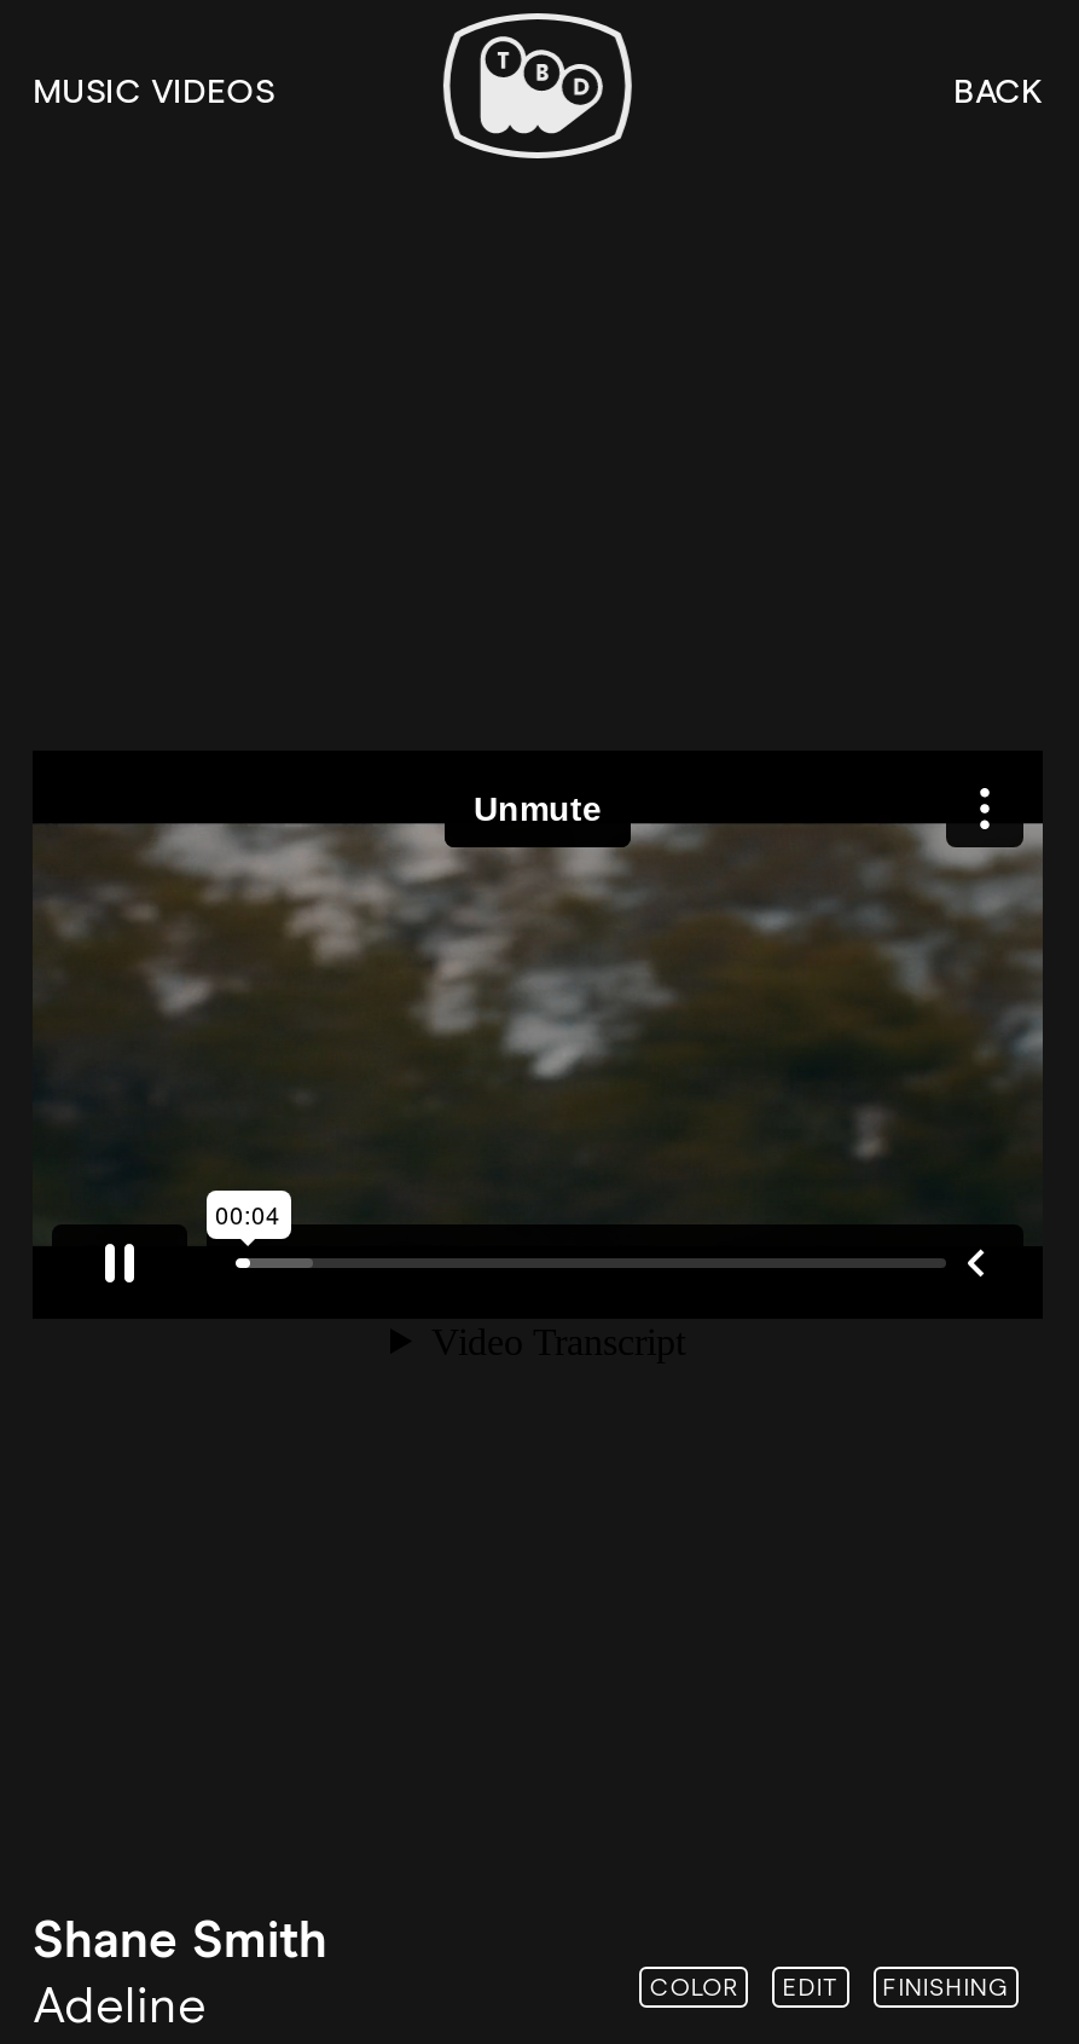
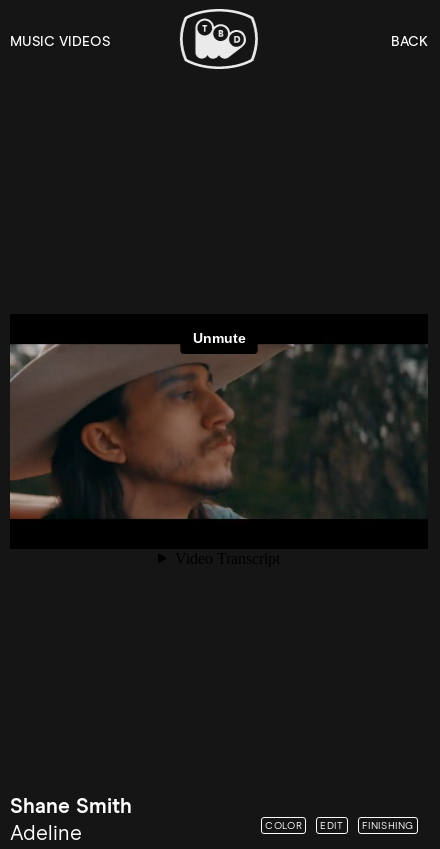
- [image]
+ [image]
